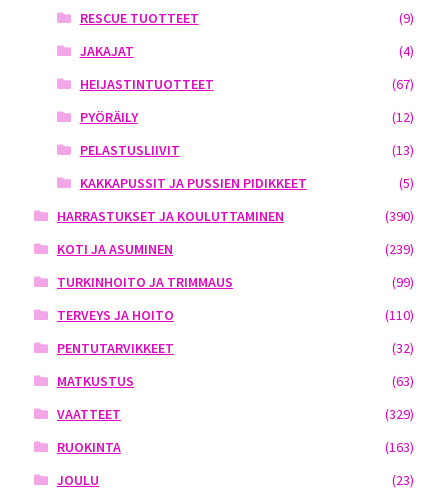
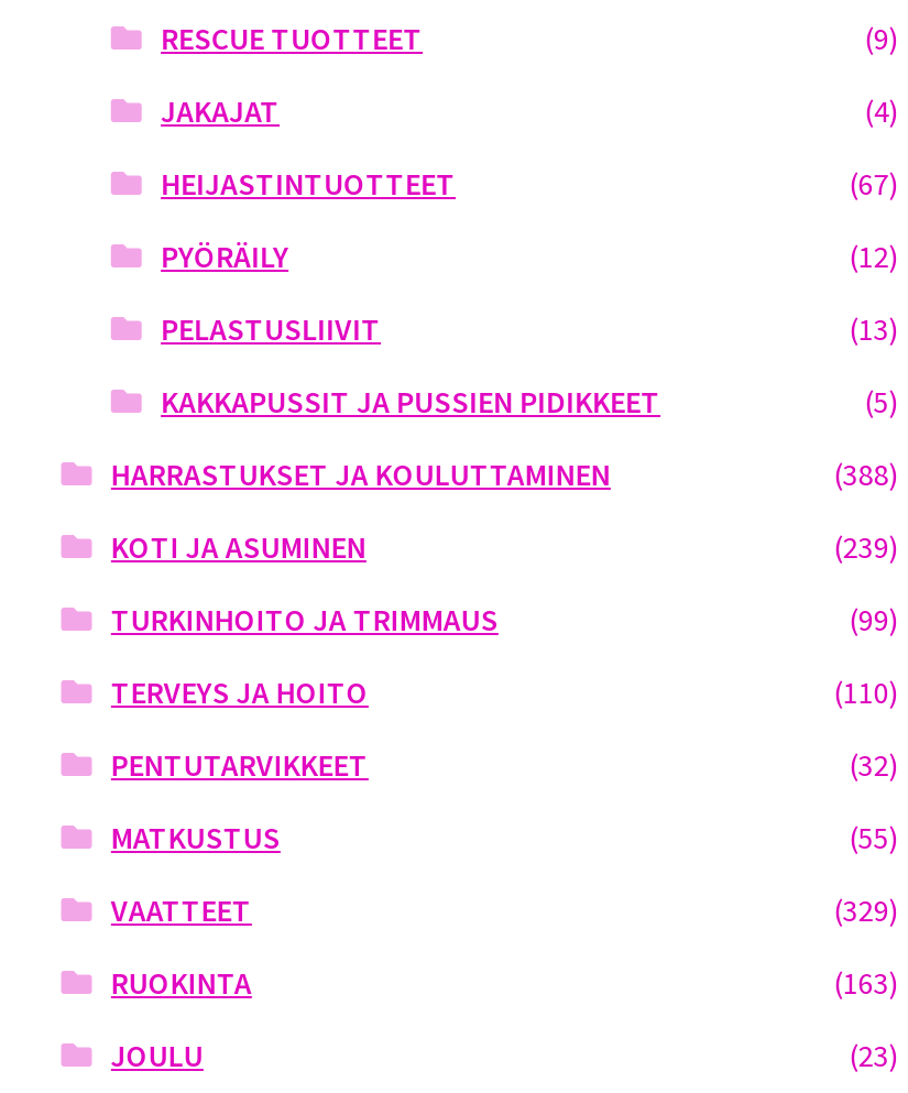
- (390)
+ (388)

- (63)
+ (55)
